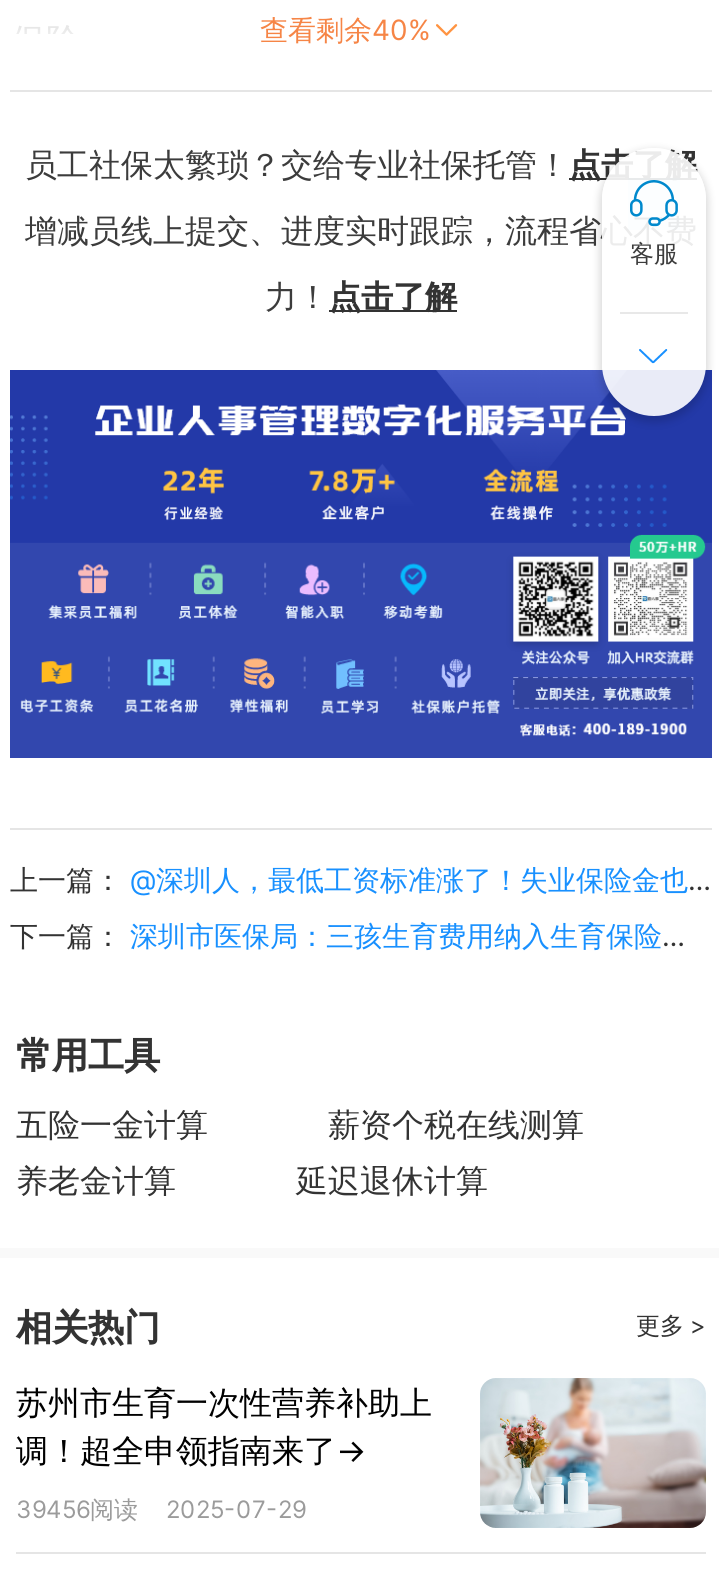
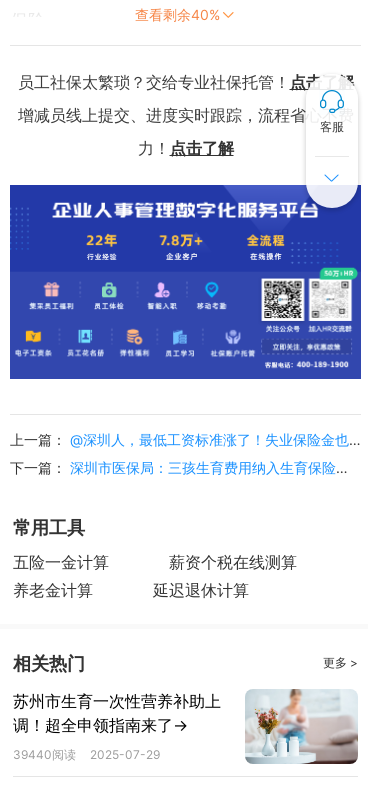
- 39456阅读 2025-07-29
+ 39440阅读 2025-07-29
